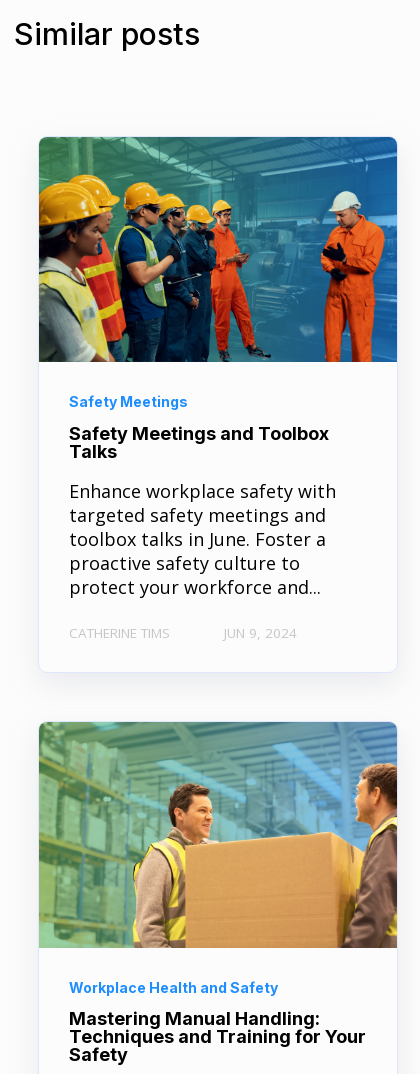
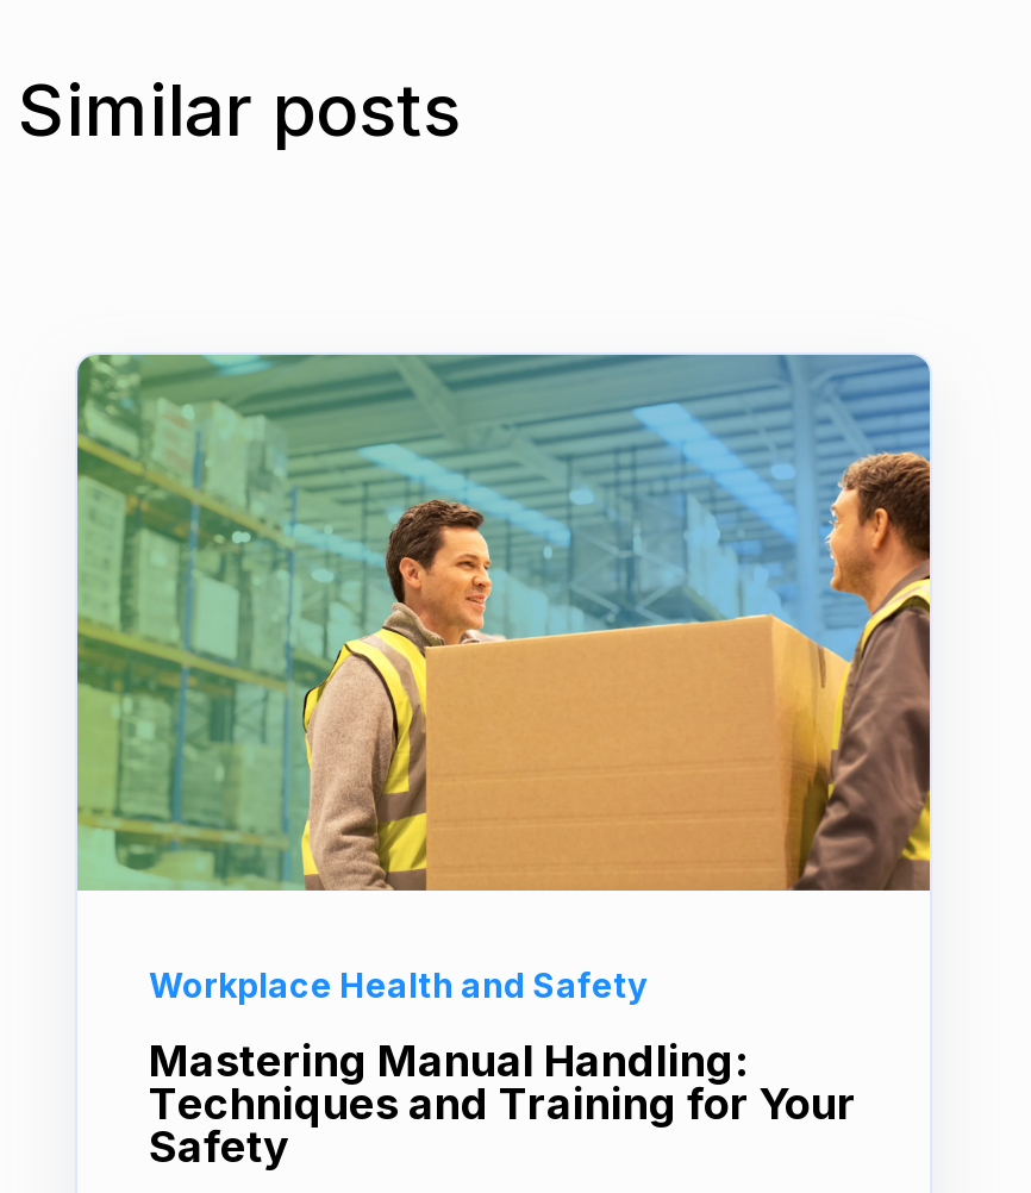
- [image]
- Safety Meetings
- Safety Meetings and Toolbox
- Talks
- Enhance workplace safety with
- targeted safety meetings and
- toolbox talks in June. Foster a
- proactive safety culture to
- protect your workforce and...
- CATHERINE TIMS
- JUN 9, 2024
